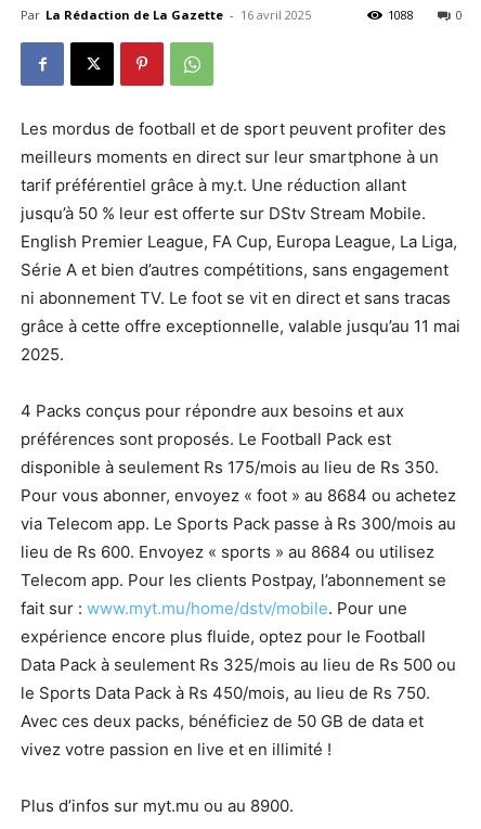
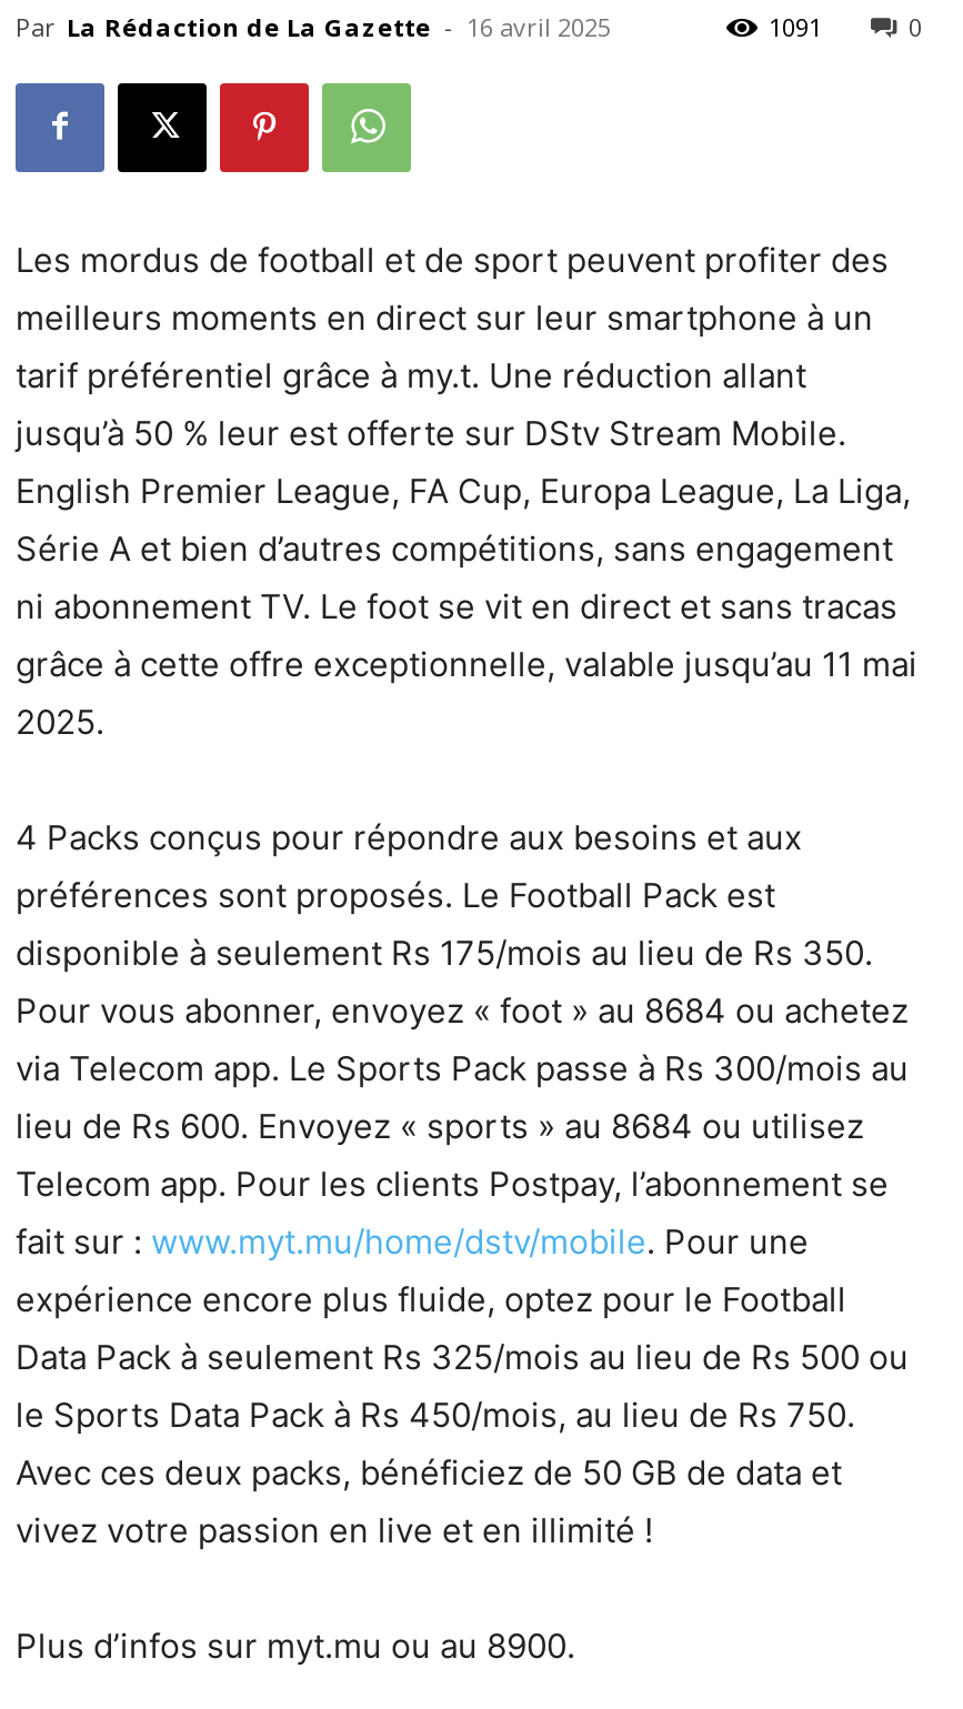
- 1088
+ 1091
